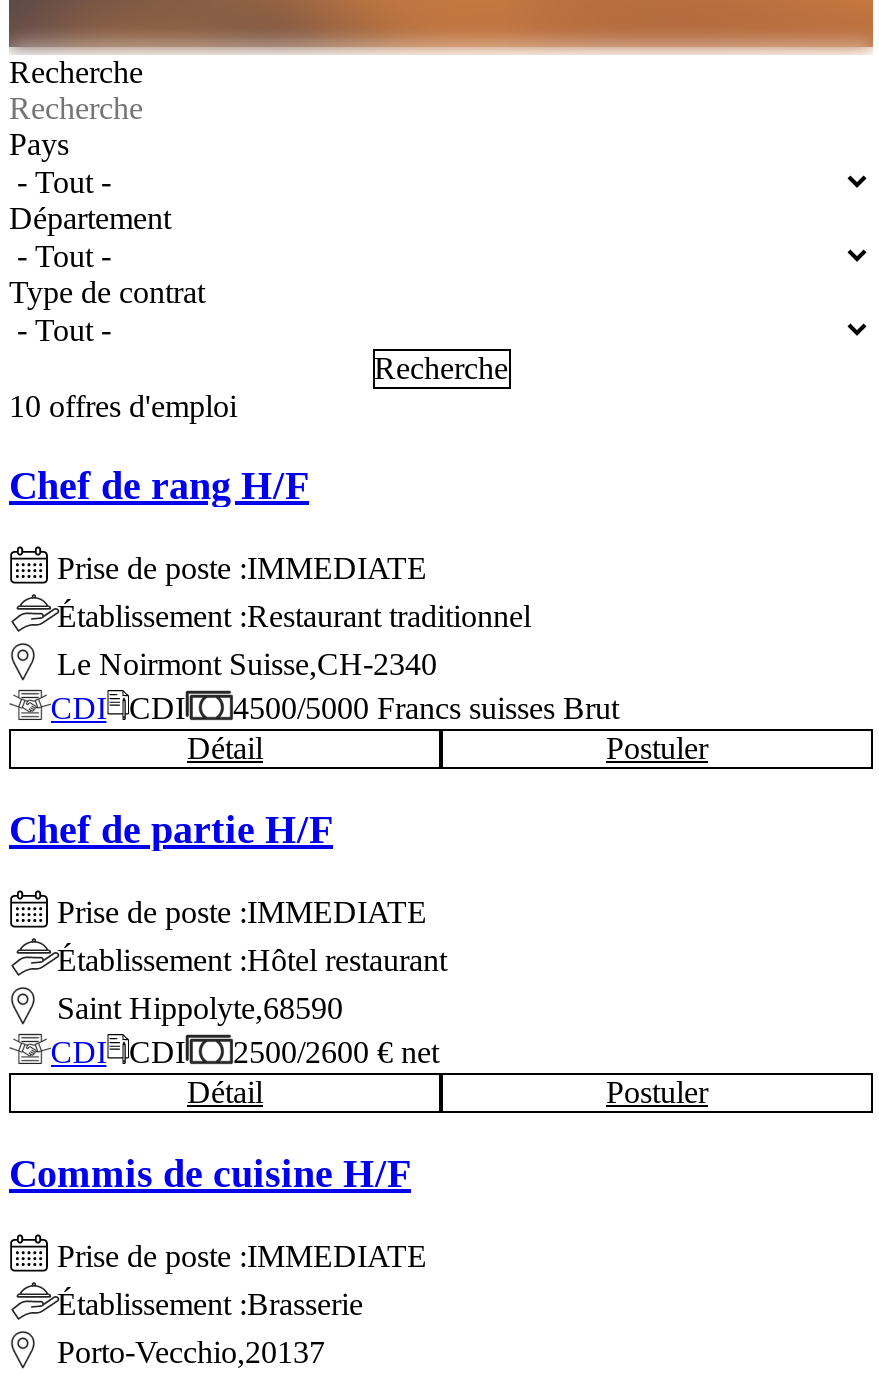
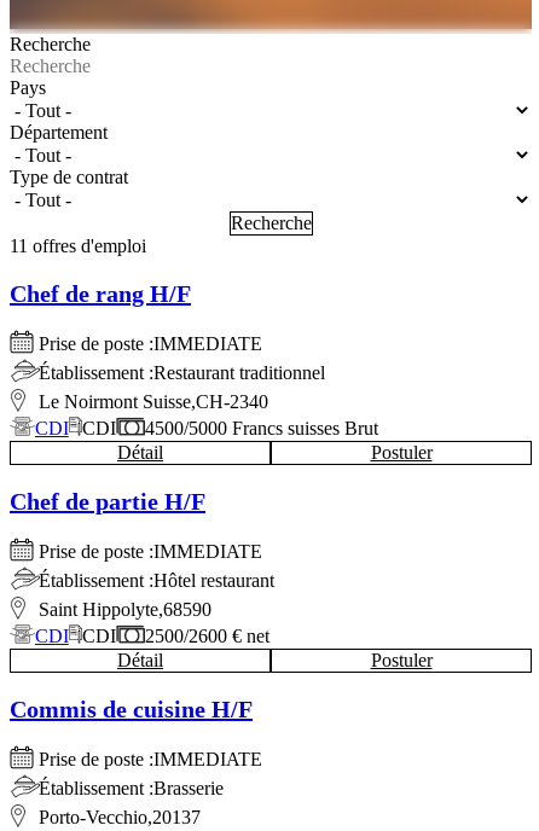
- 10 offres d'emploi
+ 11 offres d'emploi
